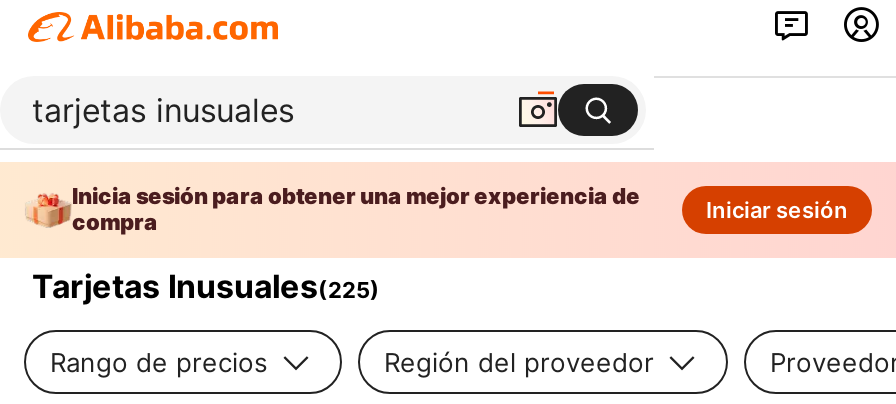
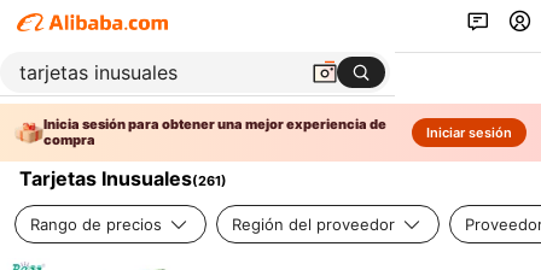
- Tarjetas Inusuales(225)
+ Tarjetas Inusuales(261)
